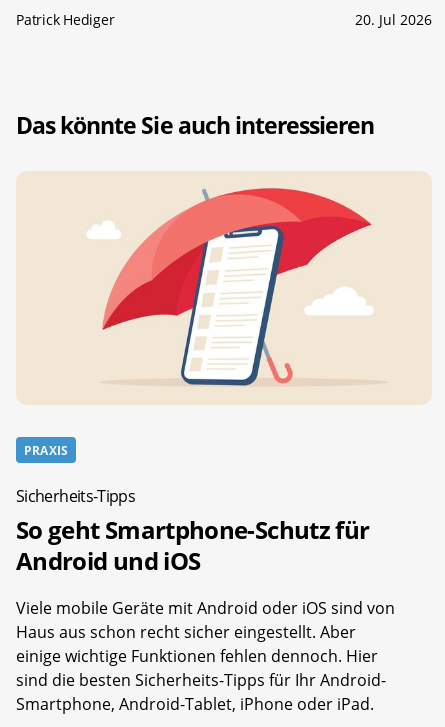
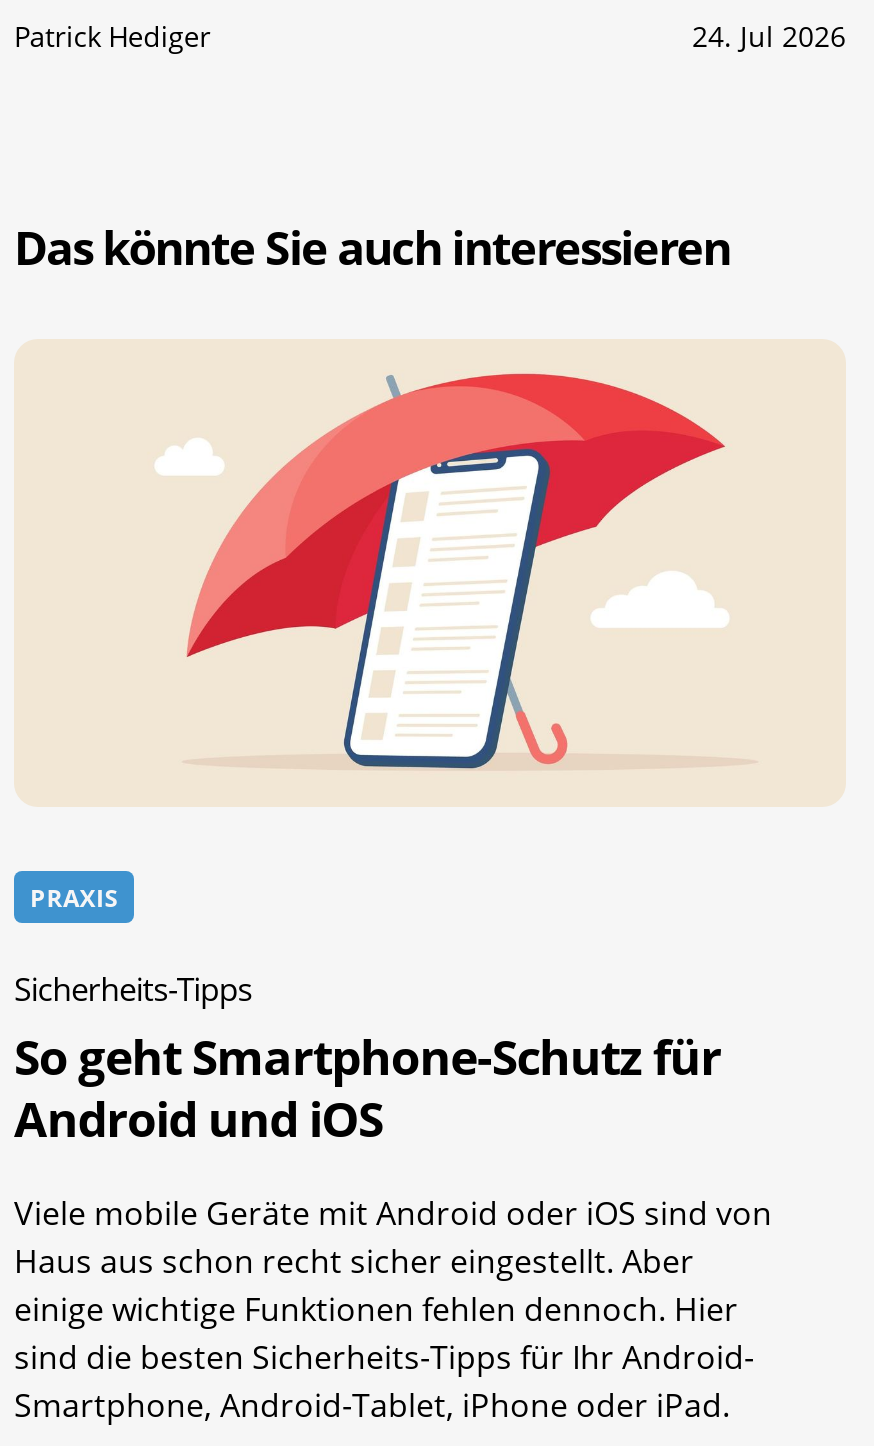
- 20. Jul 2026
+ 24. Jul 2026
